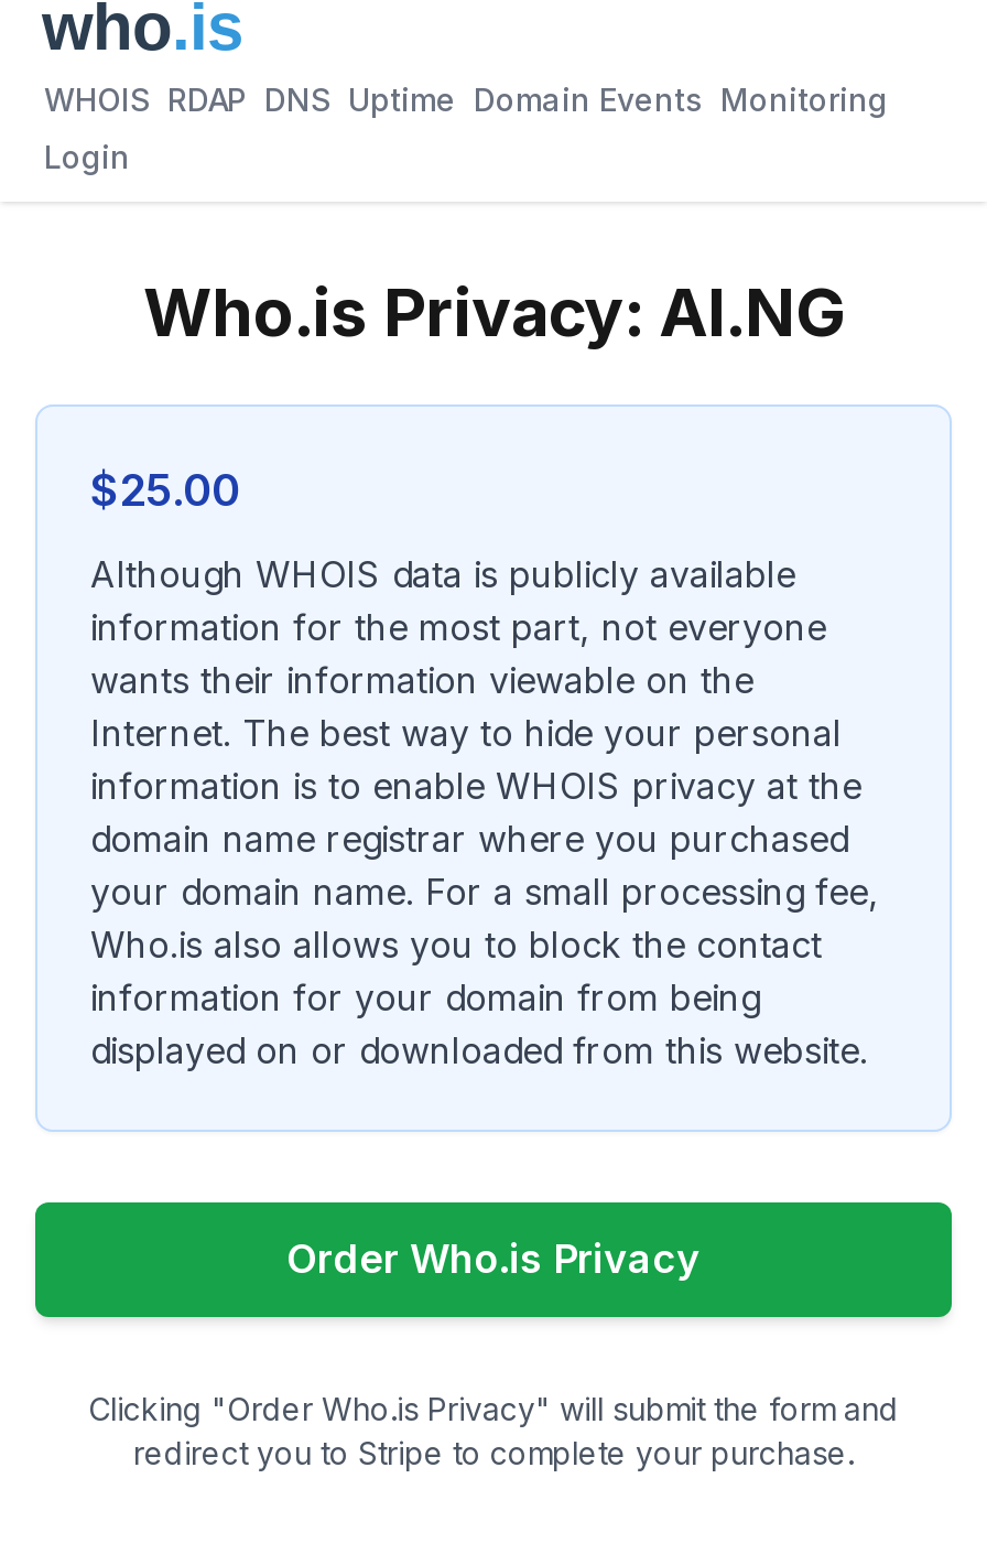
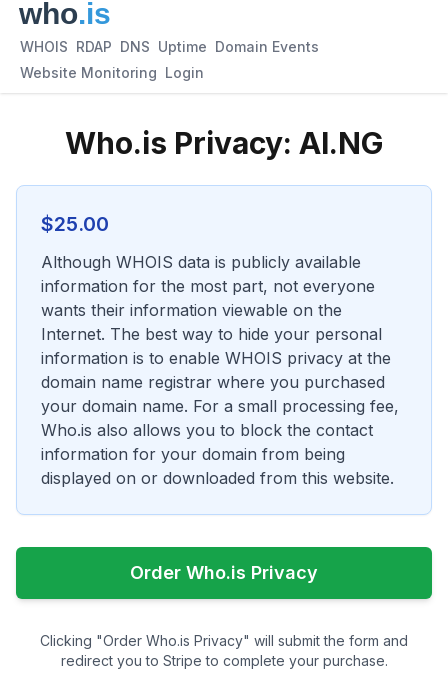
- WHOIS RDAP DNS Uptime Domain Events Monitoring
+ WHOIS RDAP DNS Uptime Domain Events

- Login
+ Website Monitoring Login
